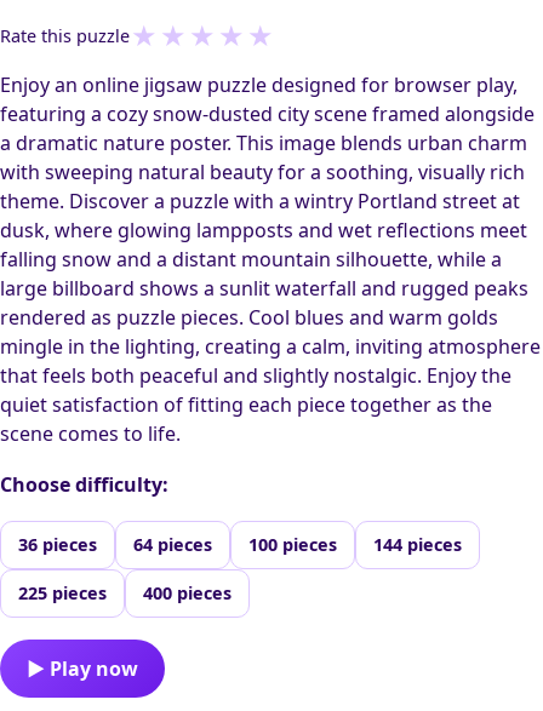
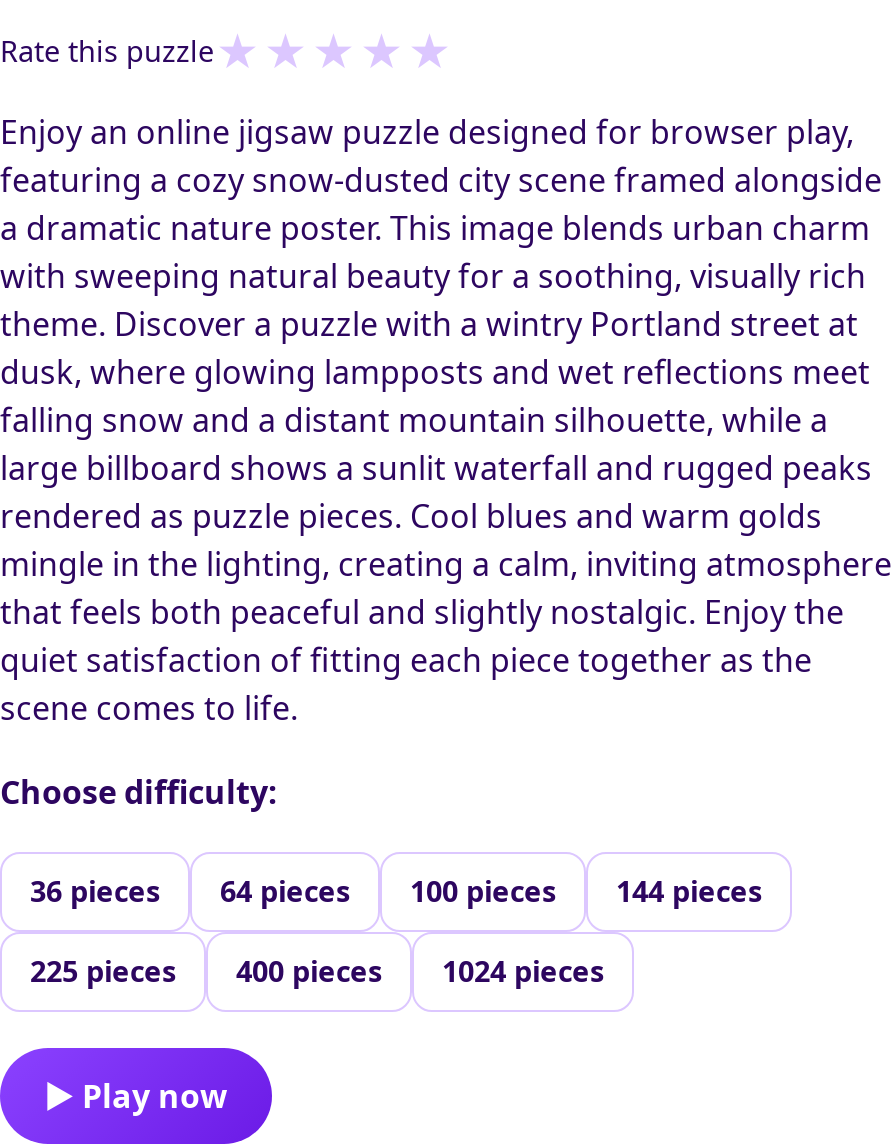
+ 1024 pieces
